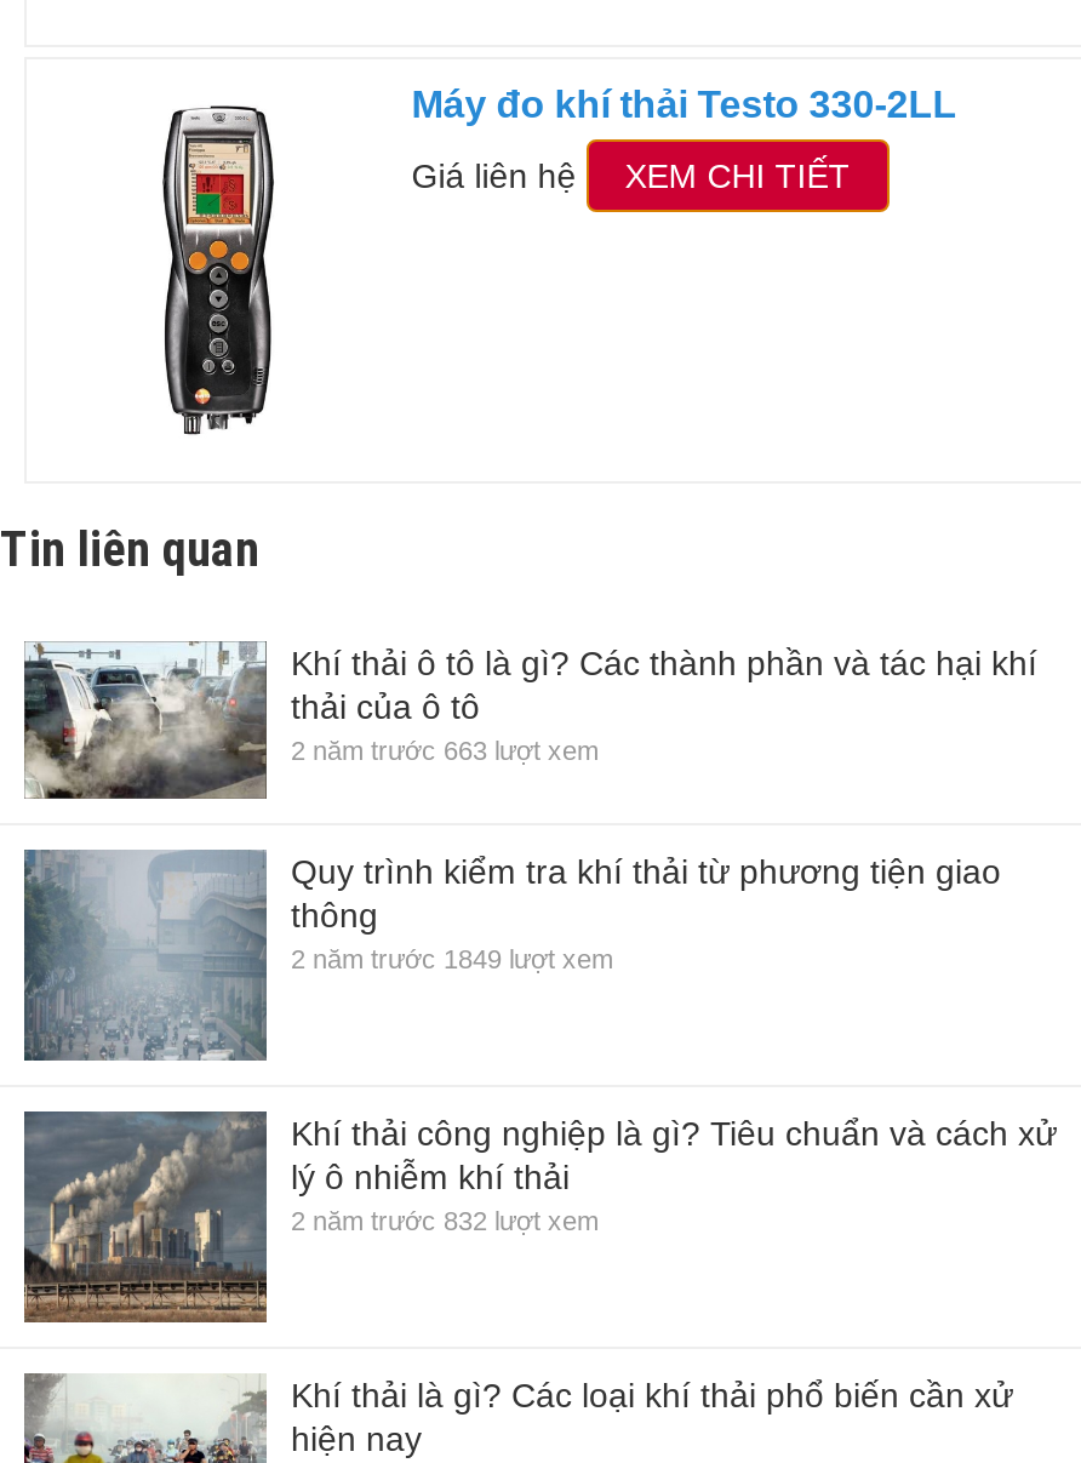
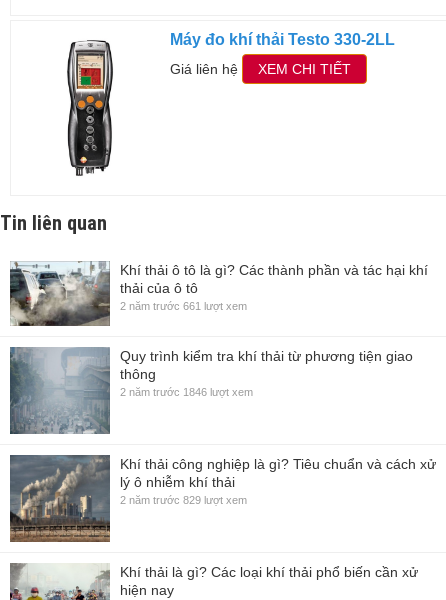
- 2 năm trước 663 lượt xem
+ 2 năm trước 661 lượt xem

- 2 năm trước 1849 lượt xem
+ 2 năm trước 1846 lượt xem

- 2 năm trước 832 lượt xem
+ 2 năm trước 829 lượt xem
